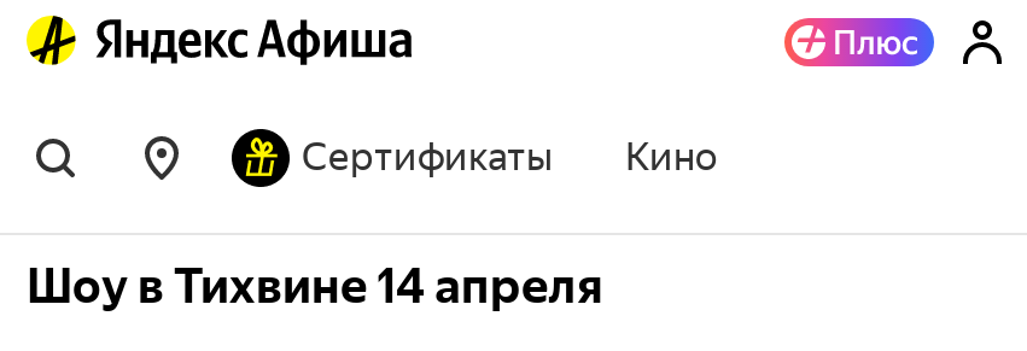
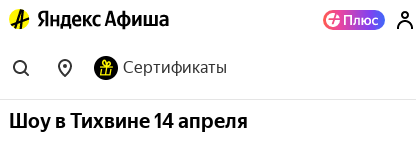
- Кино
